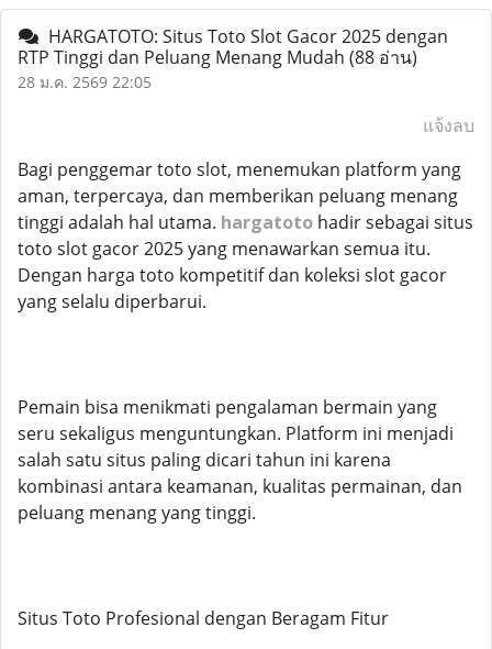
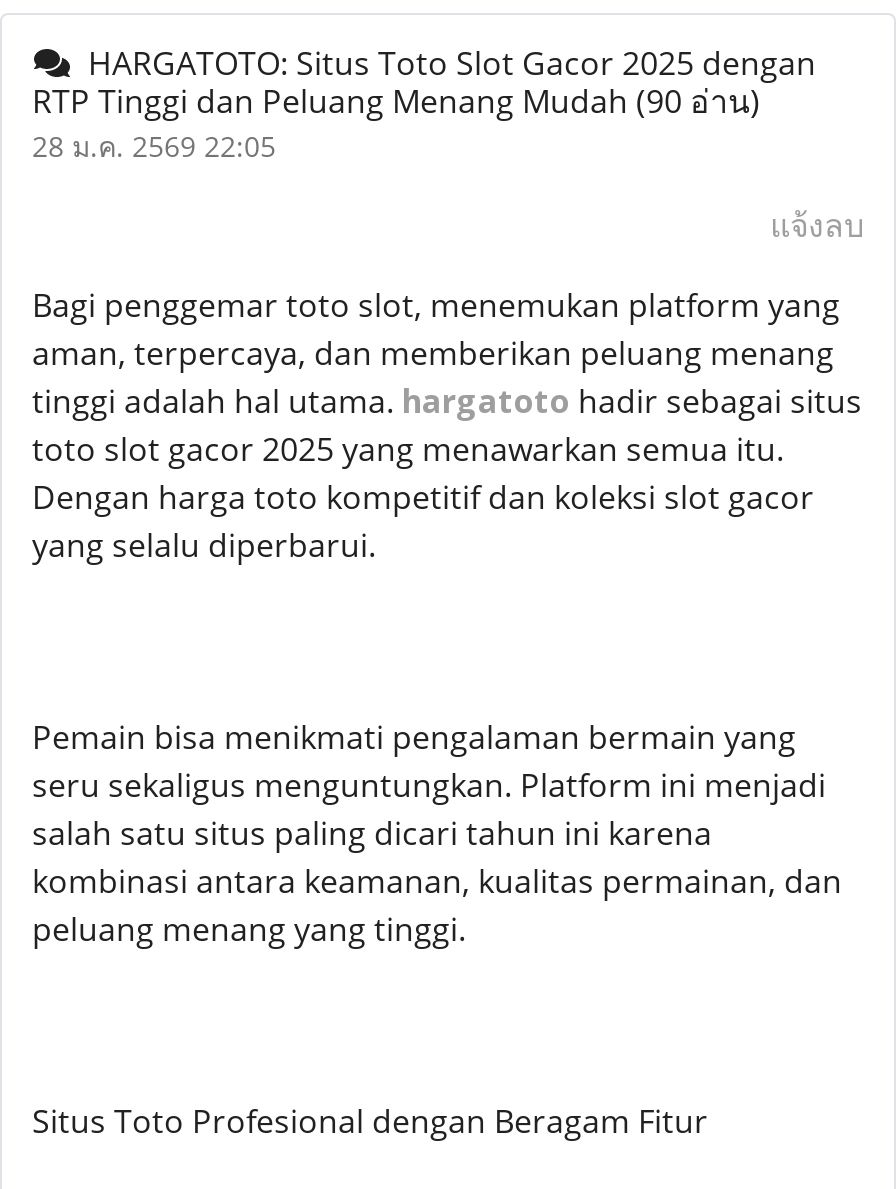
- RTP Tinggi dan Peluang Menang Mudah (88 อ่าน)
+ RTP Tinggi dan Peluang Menang Mudah (90 อ่าน)
